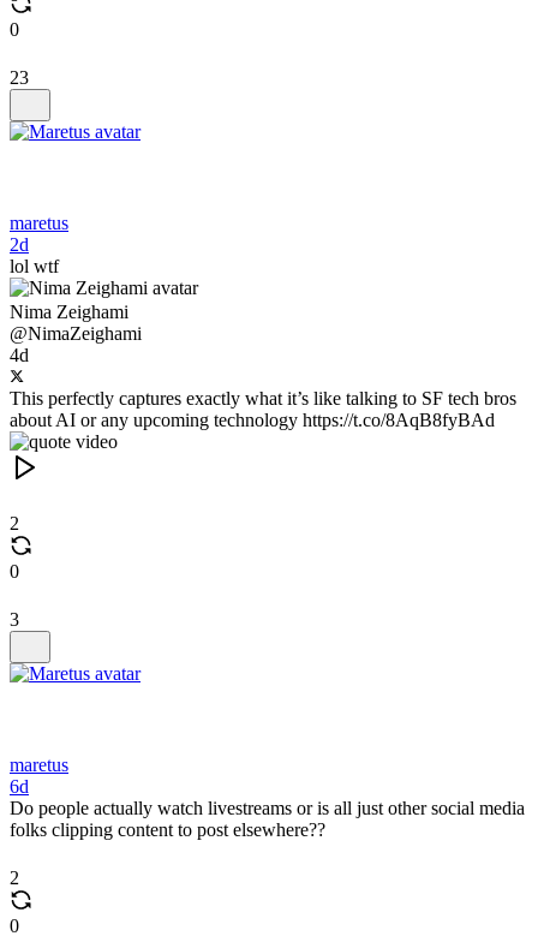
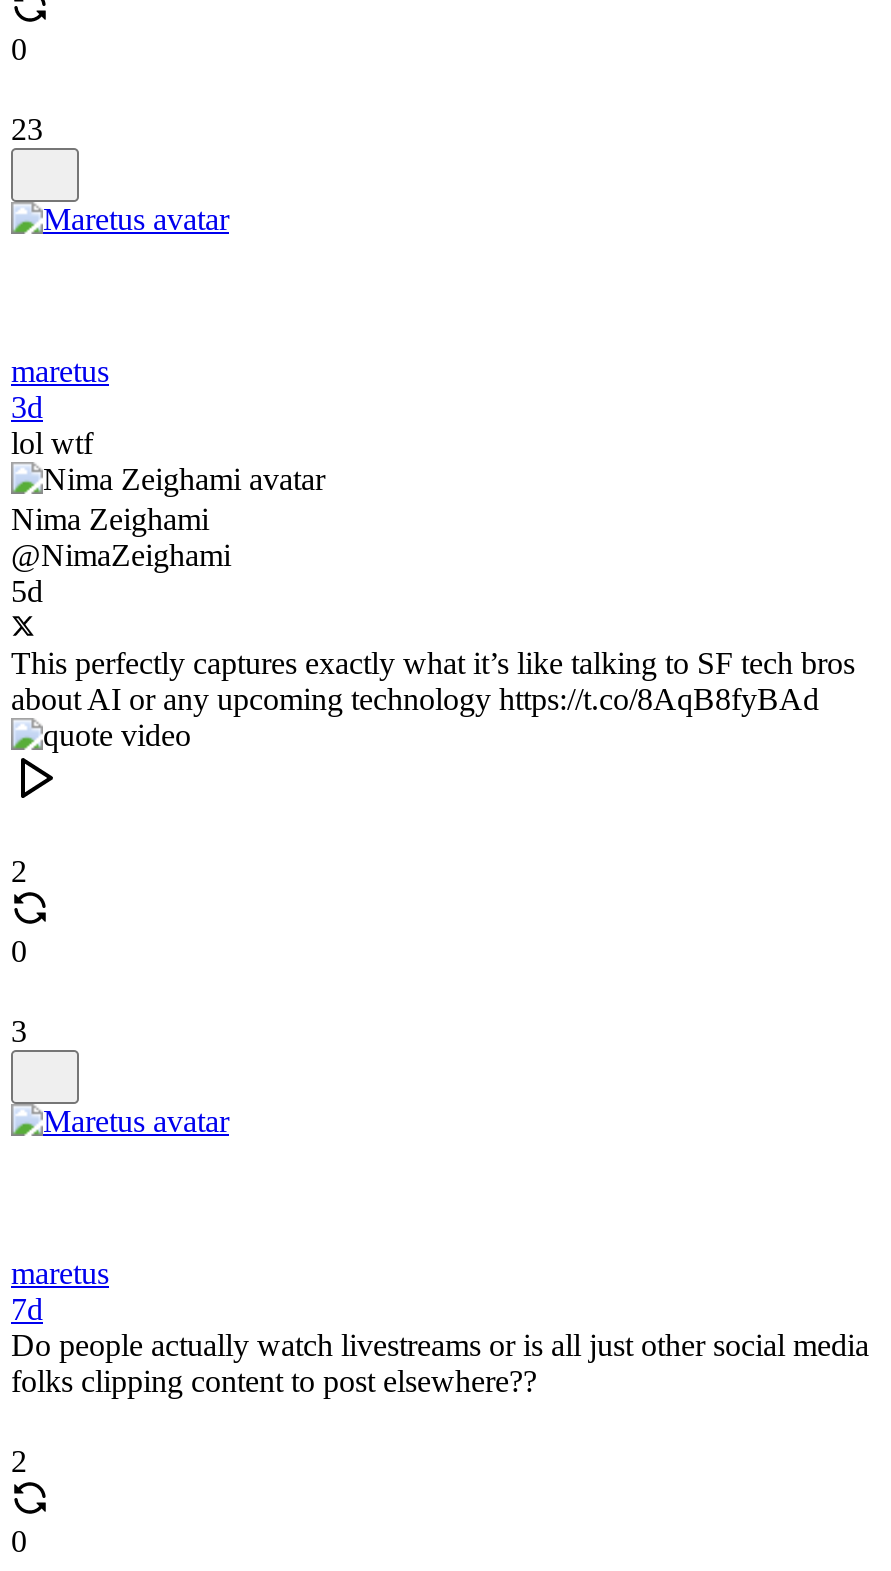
- 2d
+ 3d

- 4d
+ 5d

- 6d
+ 7d
